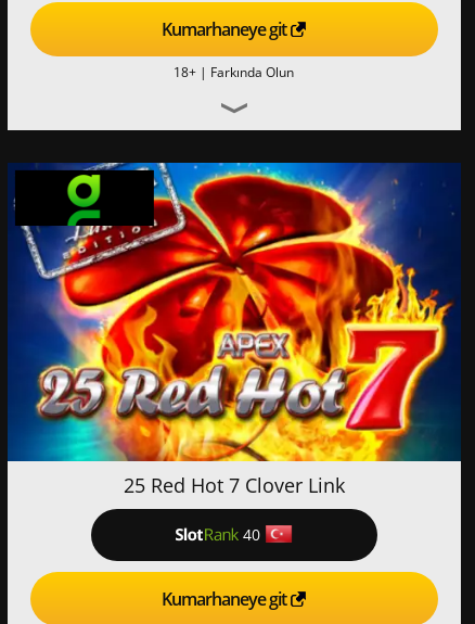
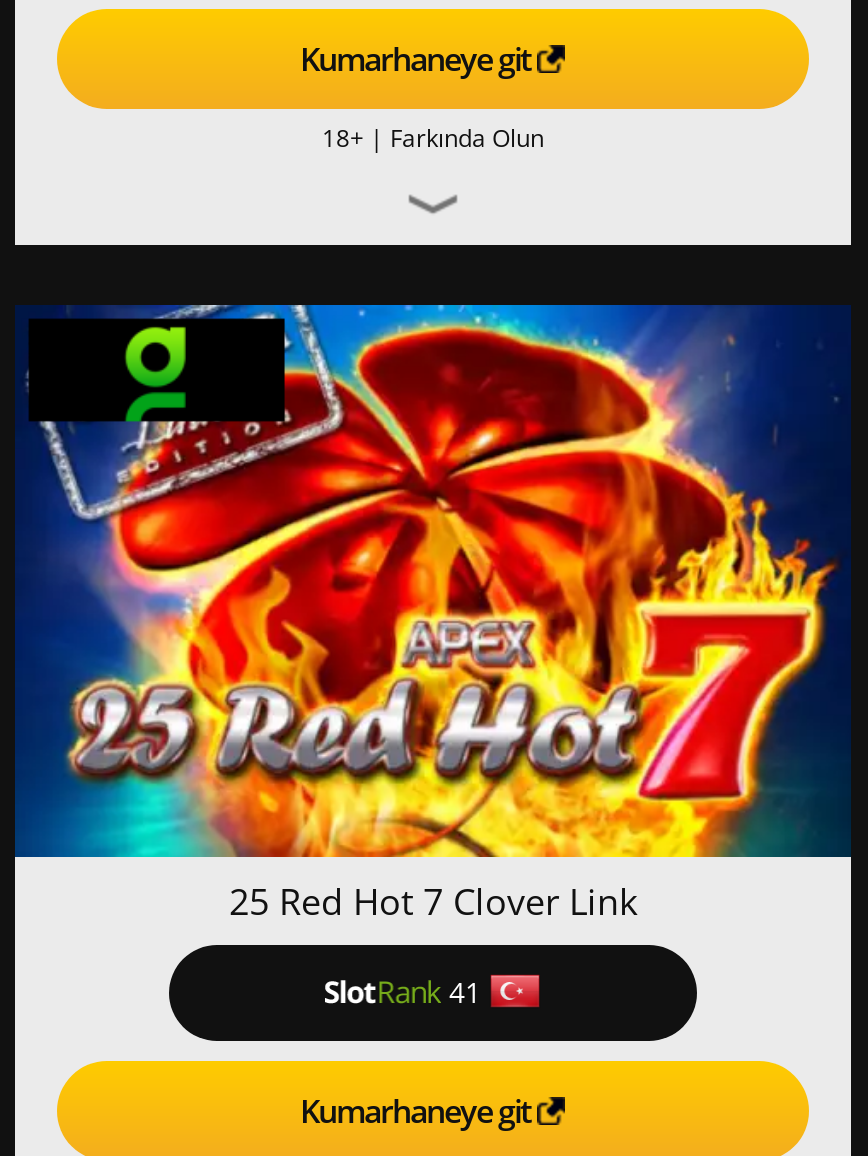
- 40
+ 41
